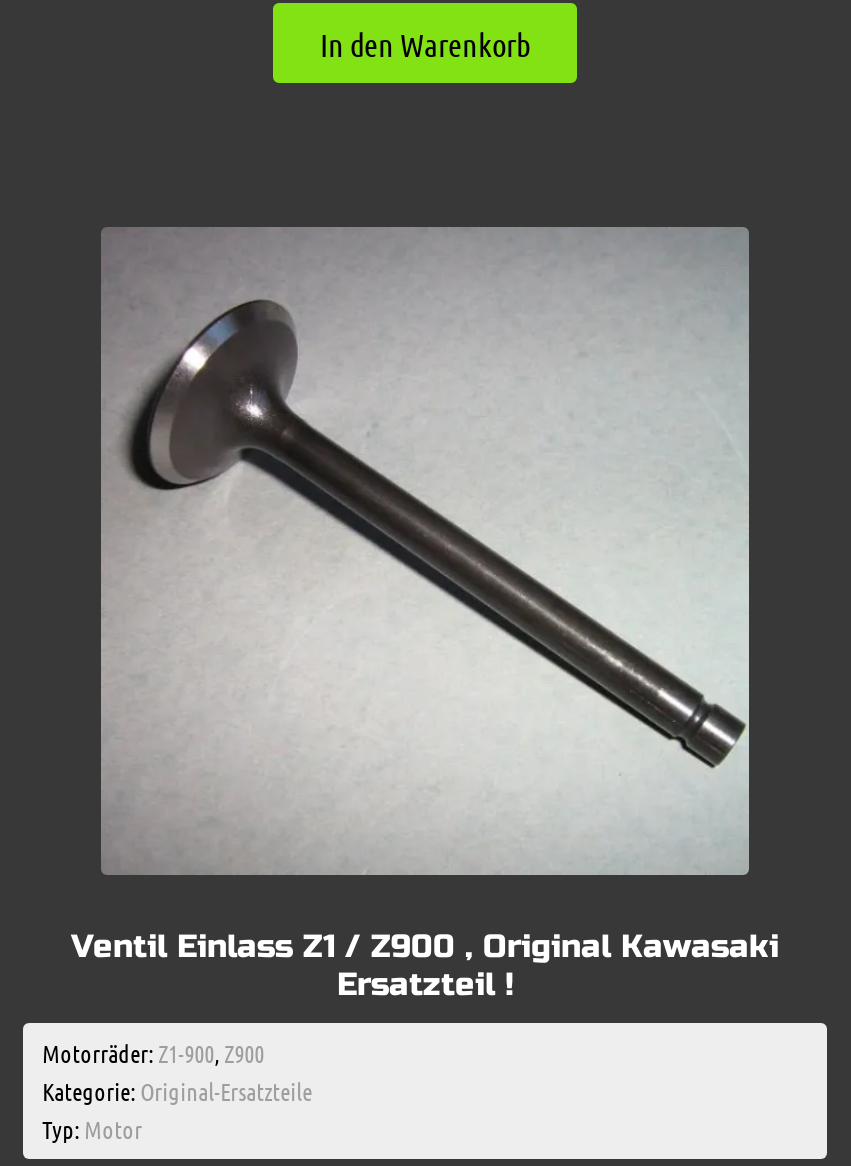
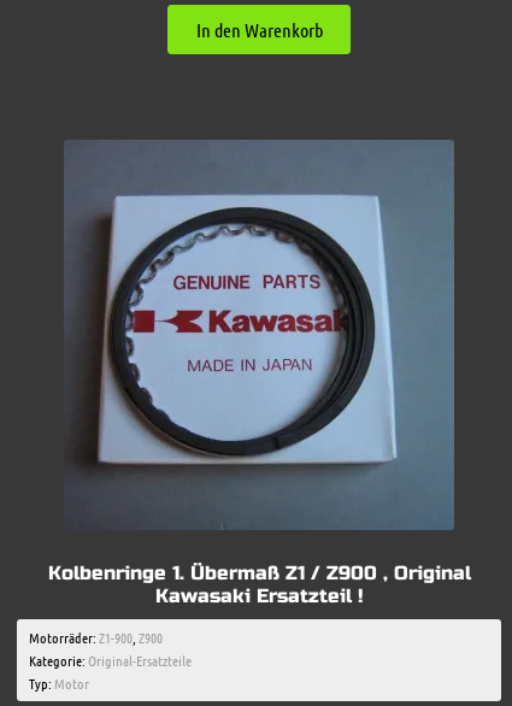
- [image]
- Ventil Einlass Z1 / Z900 , Original Kawasaki
- Ersatzteil !
+ [image]
+ Kolbenringe 1. Übermaß Z1 / Z900 , Original
+ Kawasaki Ersatzteil !
